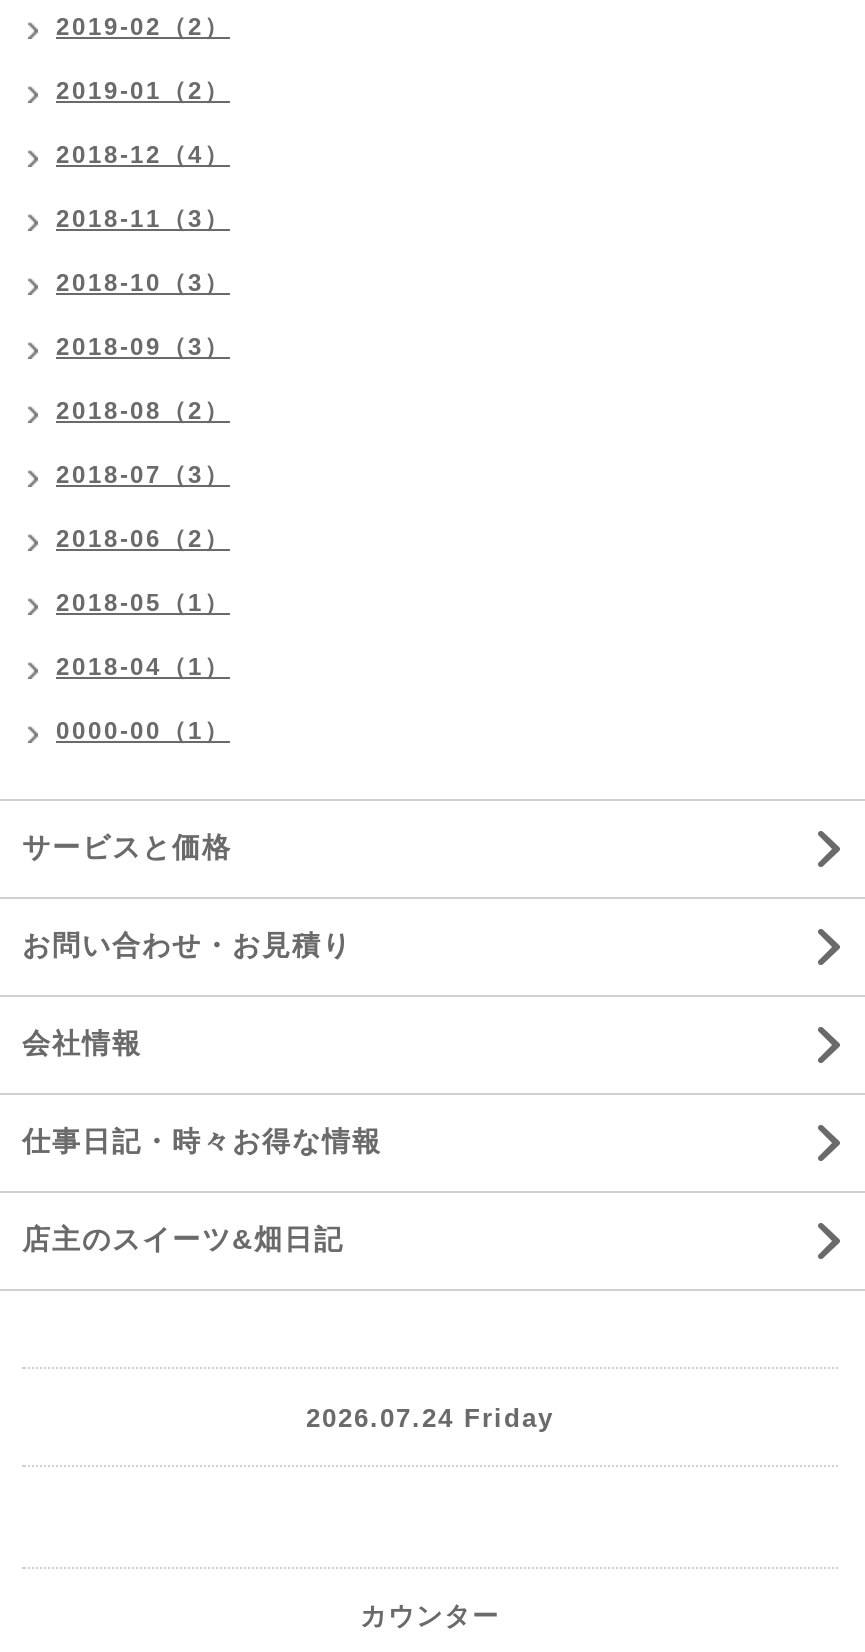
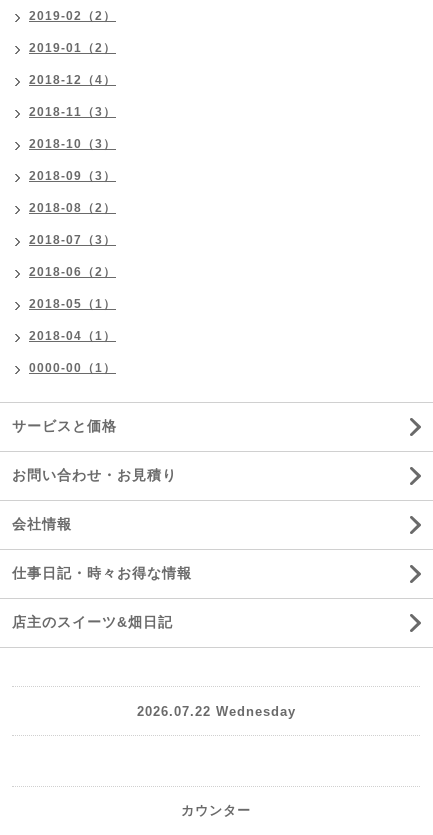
- 2026.07.24 Friday
+ 2026.07.22 Wednesday
